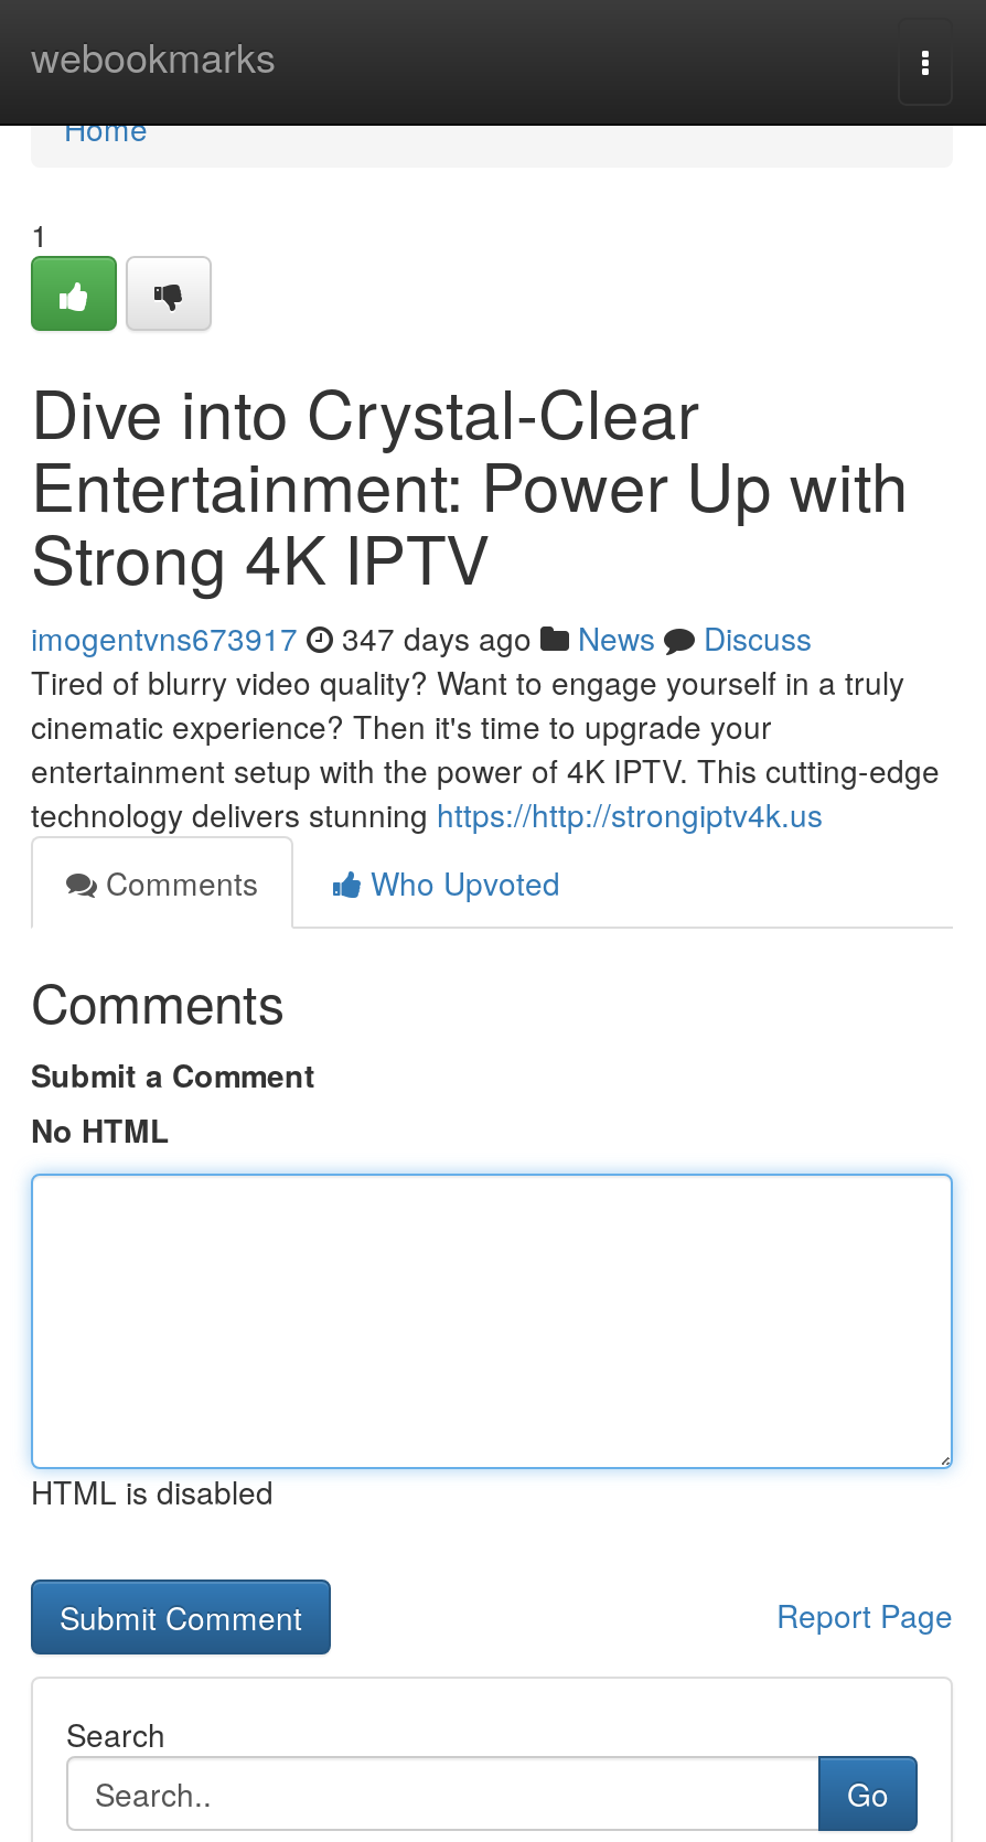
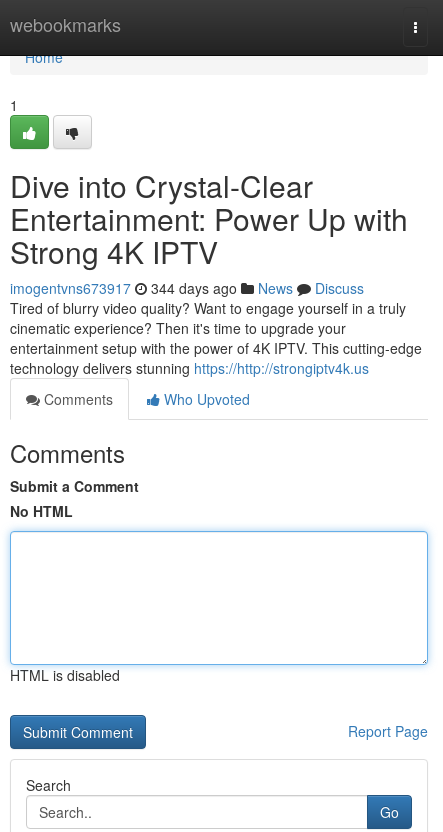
- imogentvns673917 347 days ago News Discuss
+ imogentvns673917 344 days ago News Discuss
